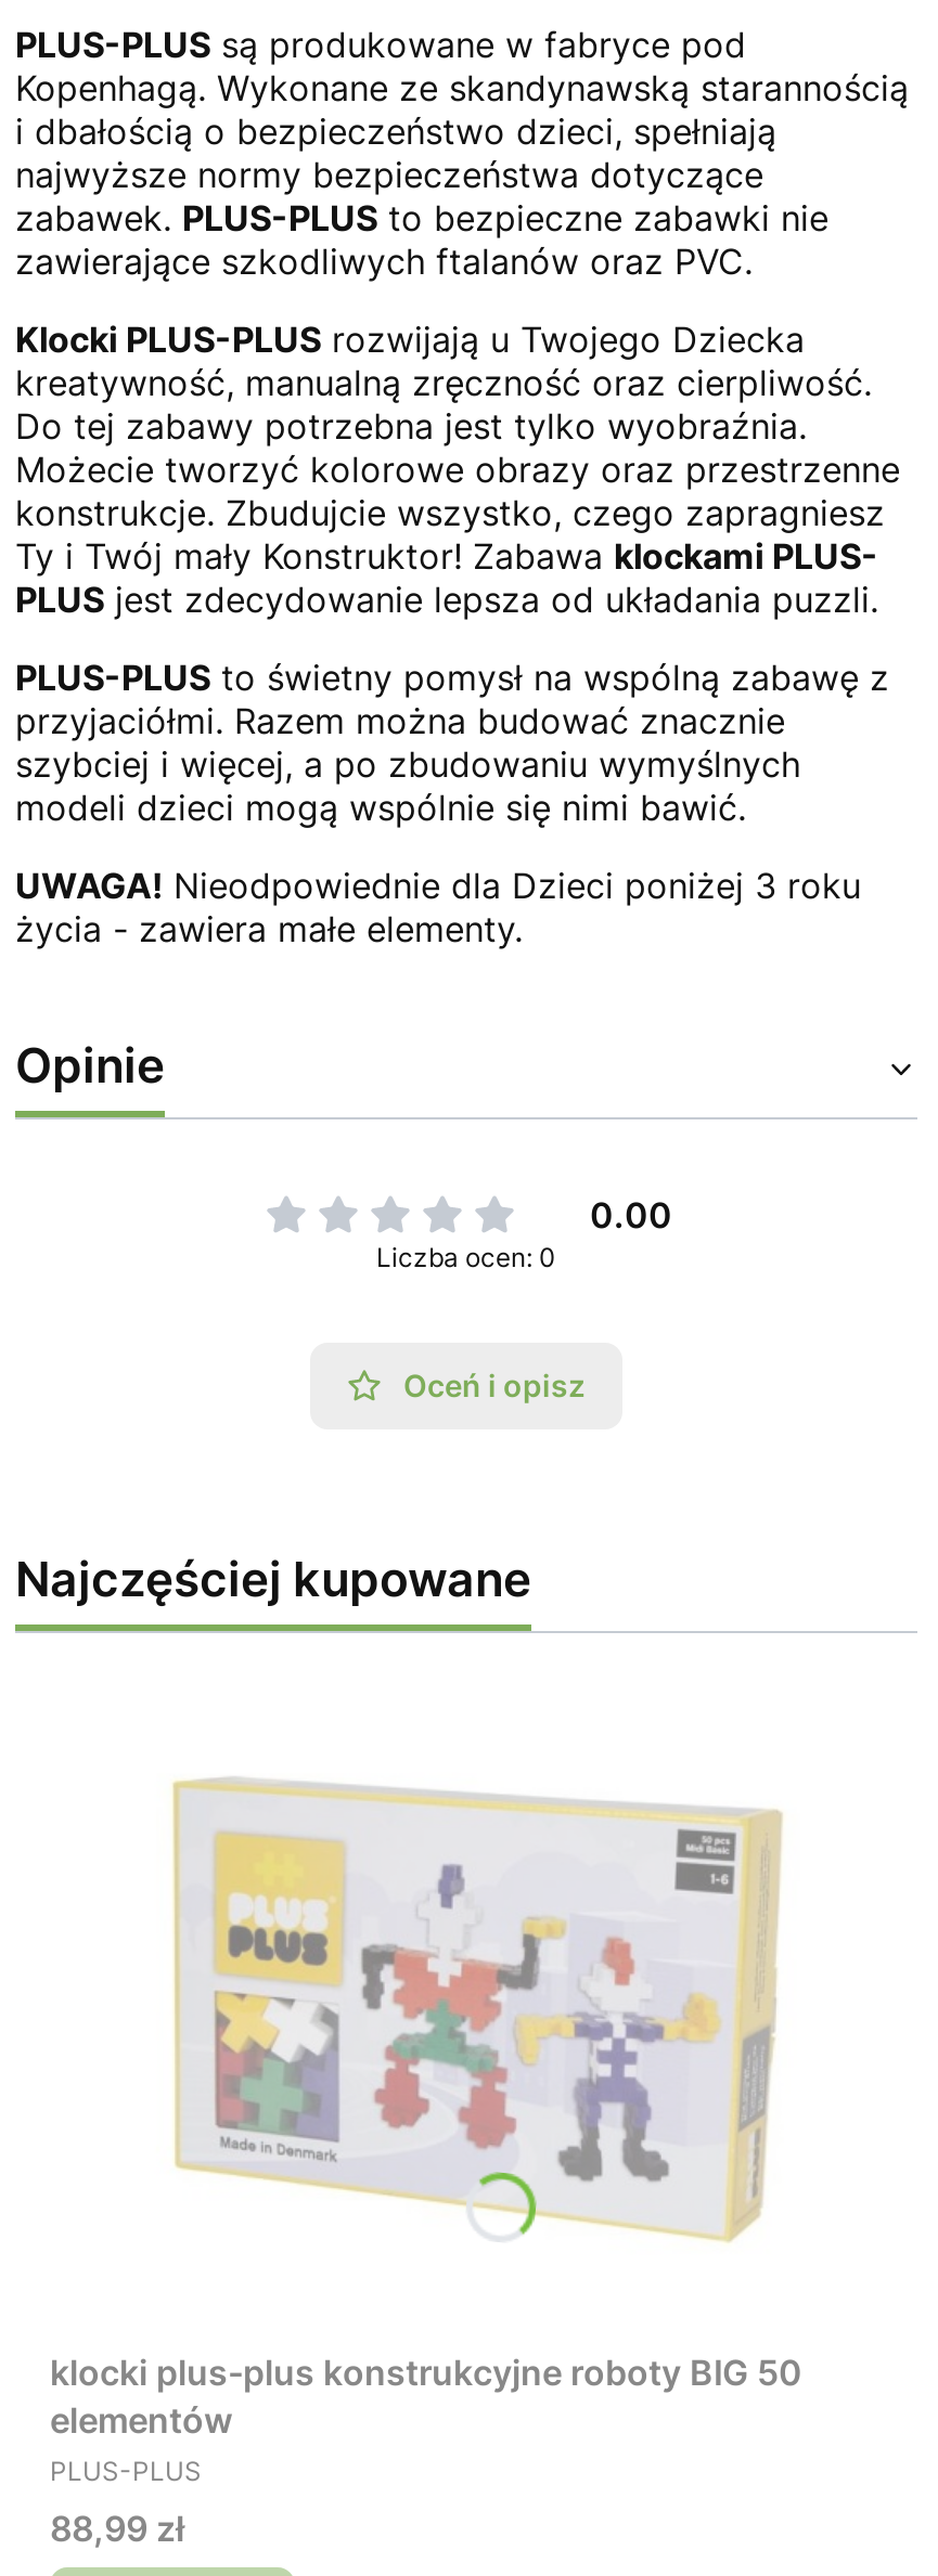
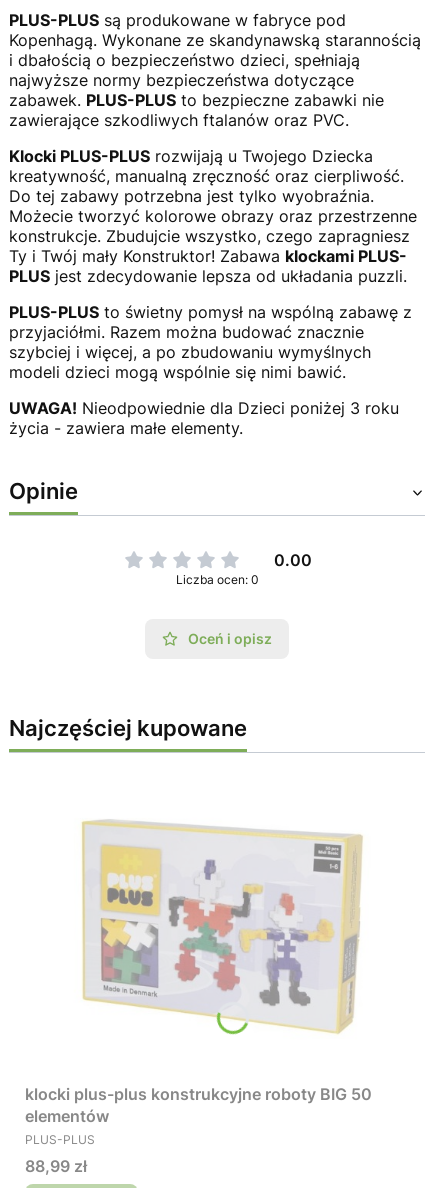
- [image]
+ [image]
